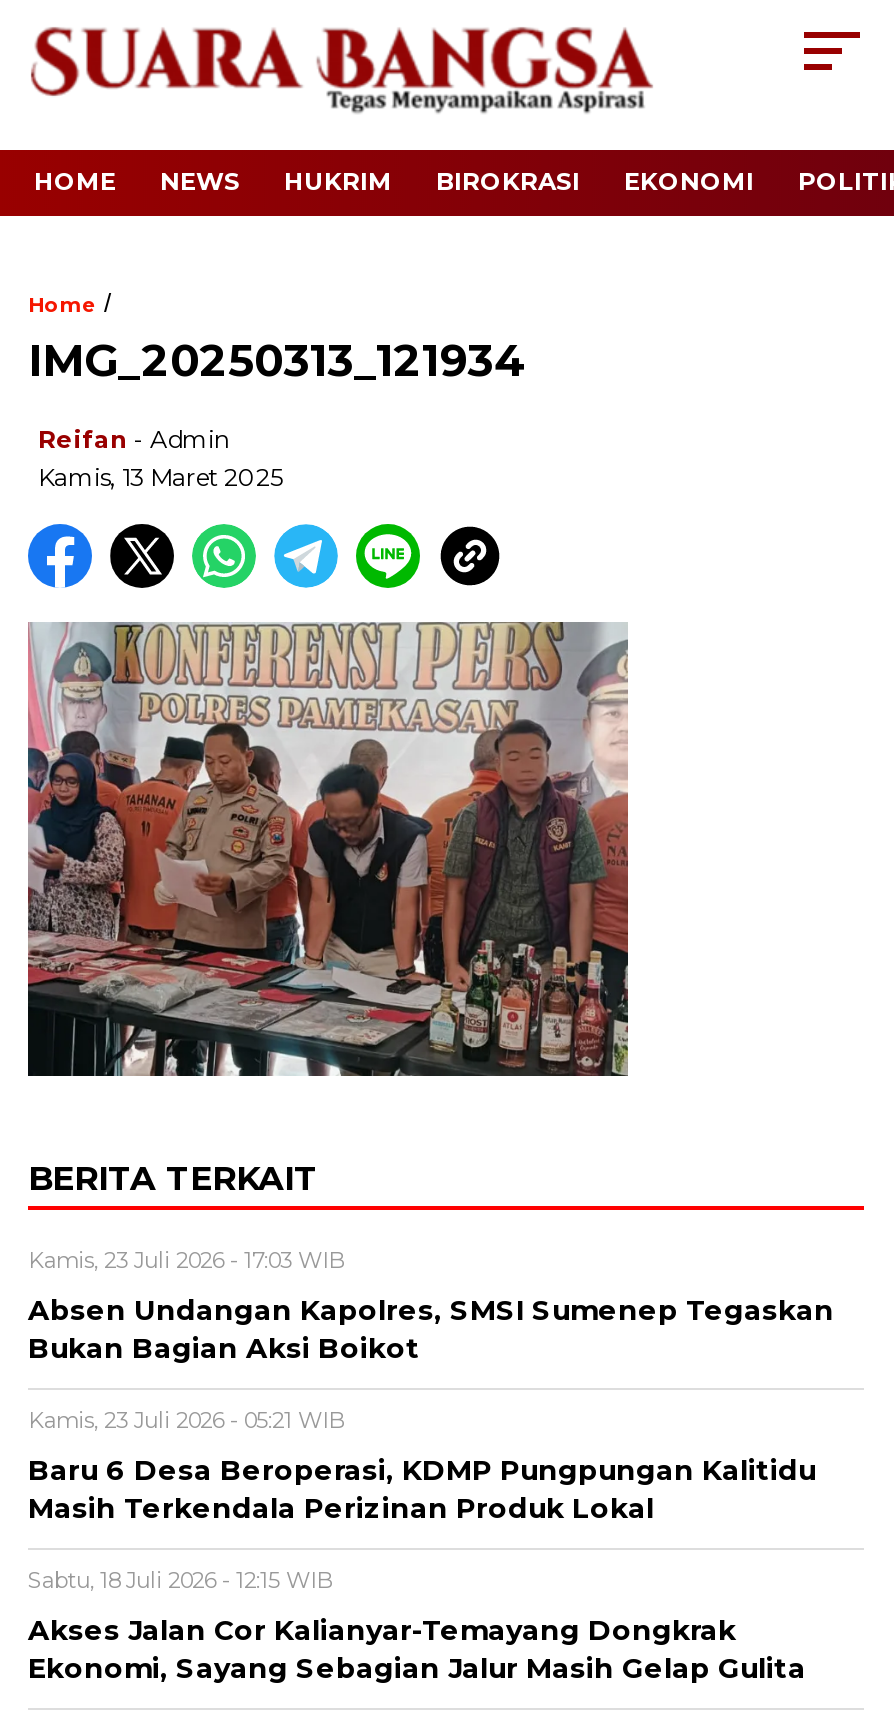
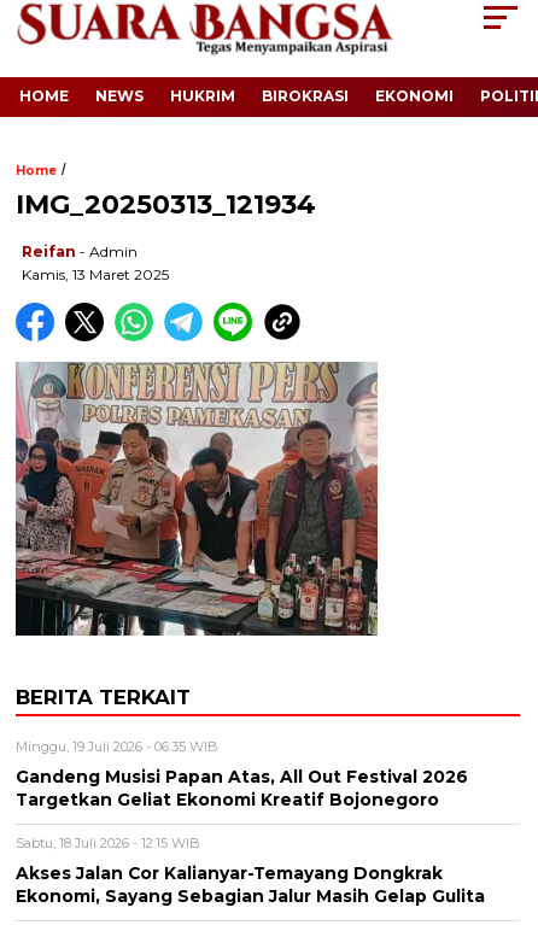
- Kamis, 23 Juli 2026 - 17:03 WIB
- Absen Undangan Kapolres, SMSI Sumenep Tegaskan
- Bukan Bagian Aksi Boikot
- Kamis, 23 Juli 2026 - 05:21 WIB
- Baru 6 Desa Beroperasi, KDMP Pungpungan Kalitidu
- Masih Terkendala Perizinan Produk Lokal
+ Minggu, 19 Juli 2026 - 06:35 WIB
+ Gandeng Musisi Papan Atas, All Out Festival 2026
+ Targetkan Geliat Ekonomi Kreatif Bojonegoro
